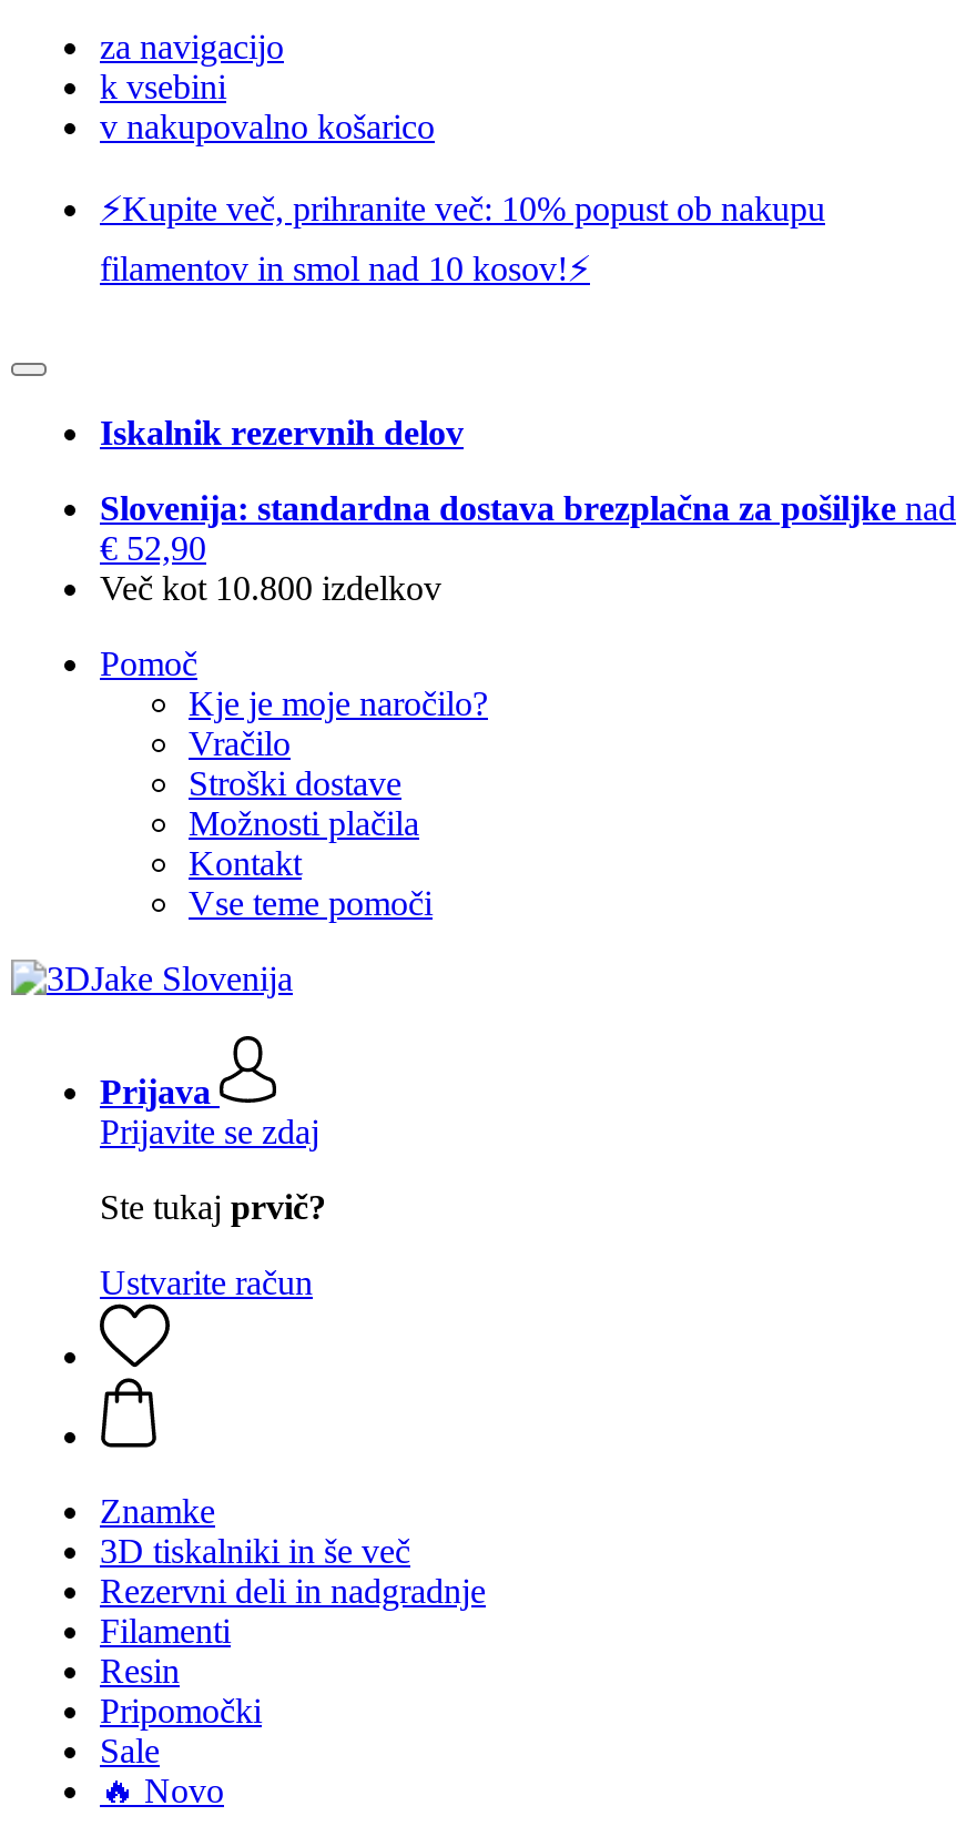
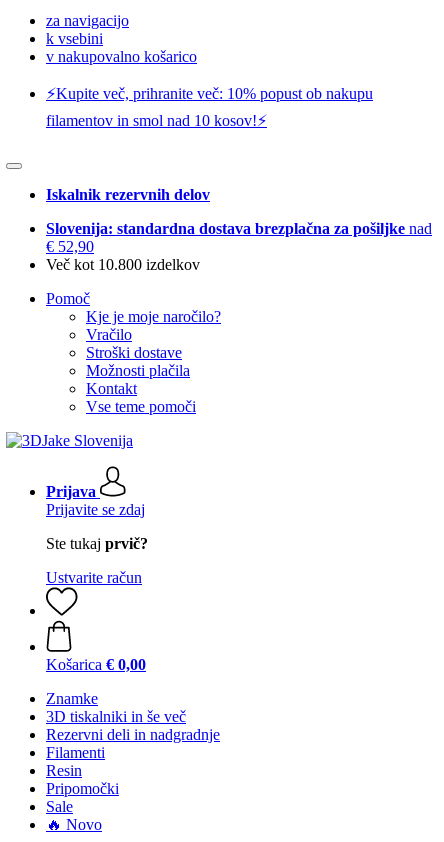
+ Košarica € 0,00
